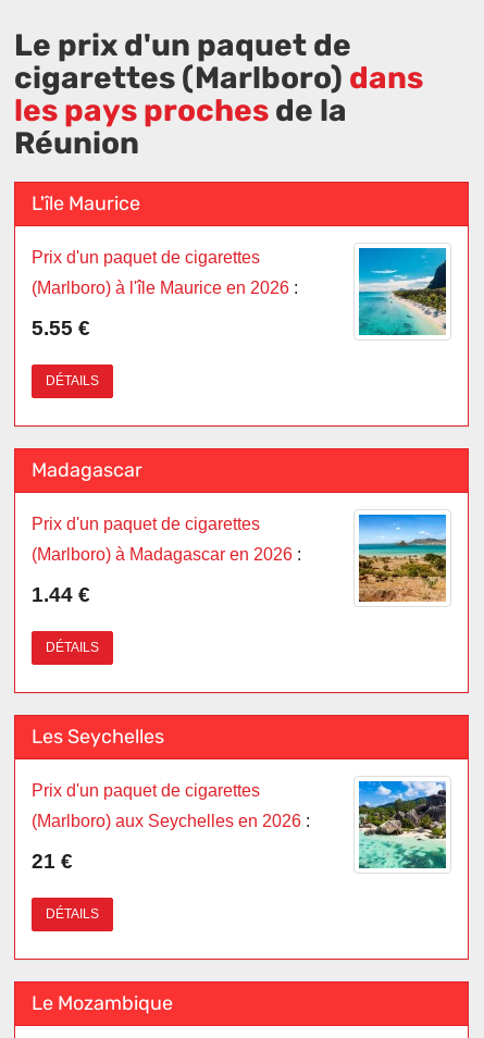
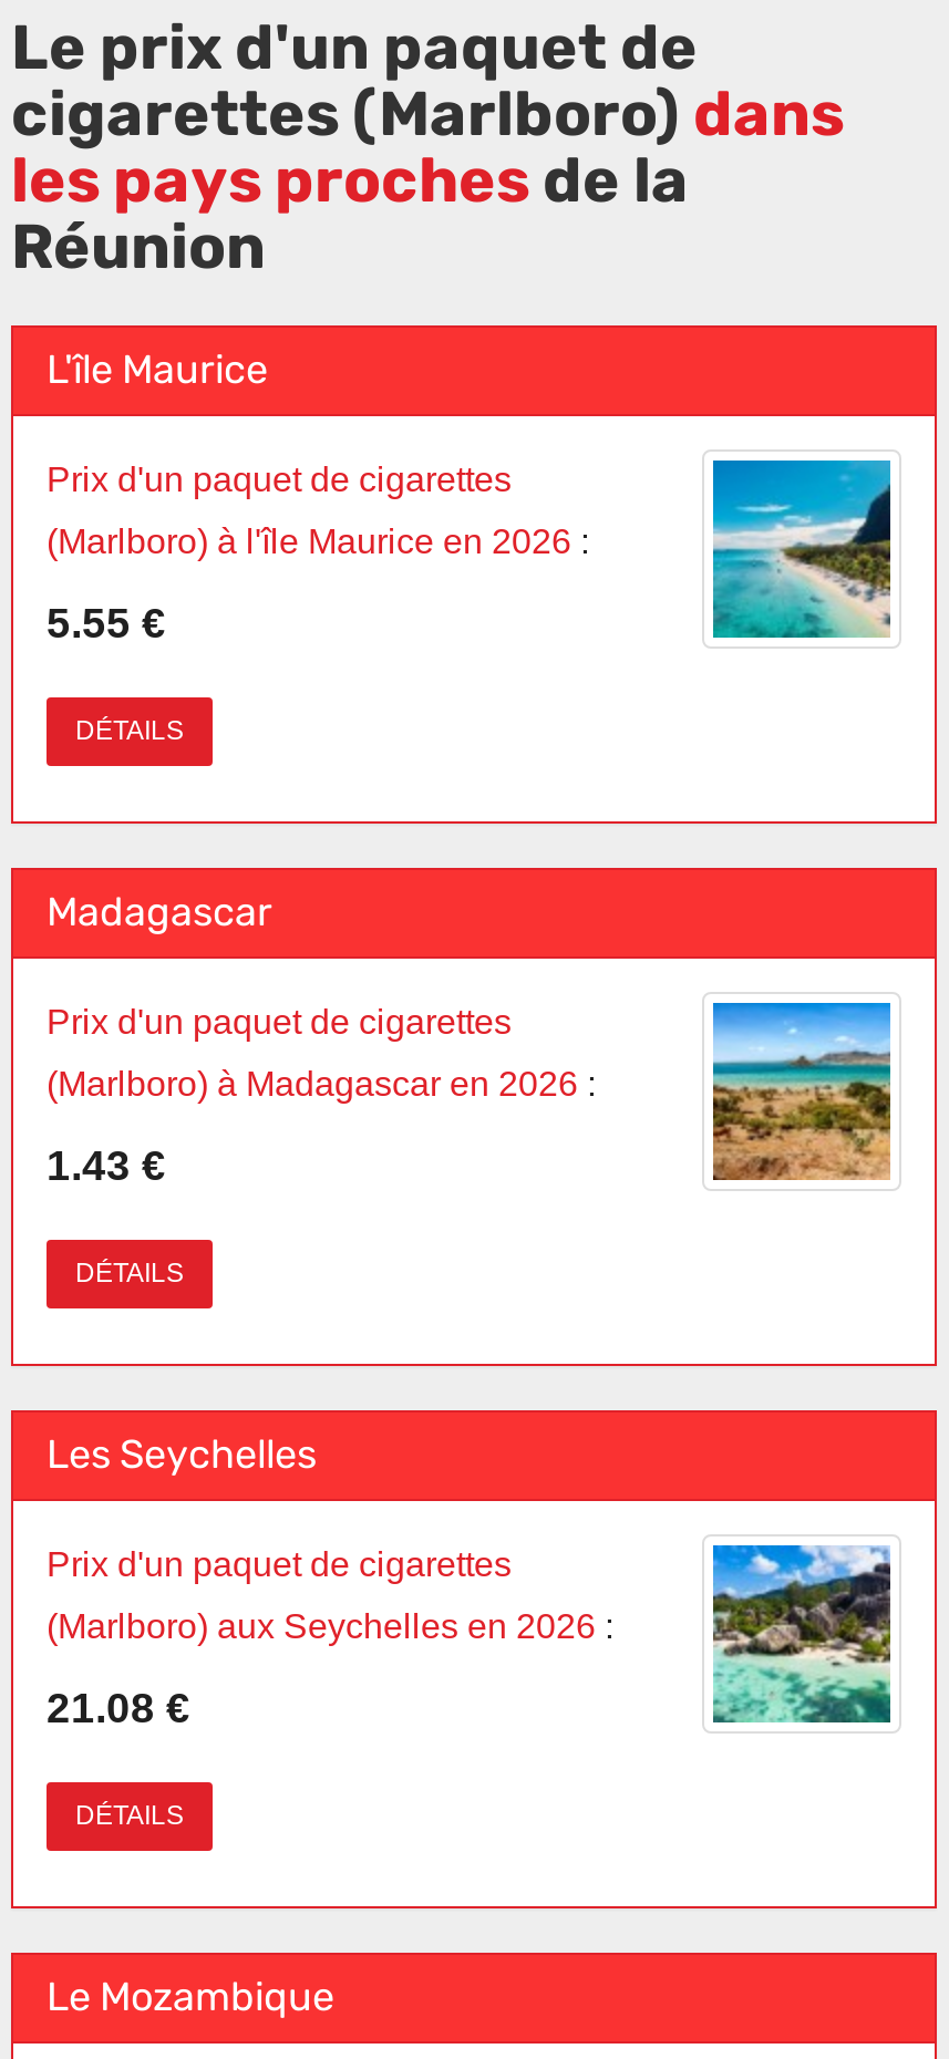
- 1.44 €
+ 1.43 €

- 21 €
+ 21.08 €
